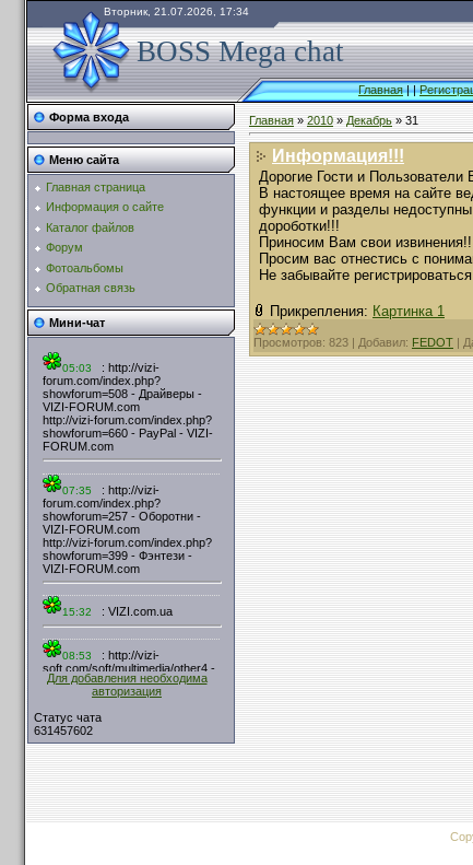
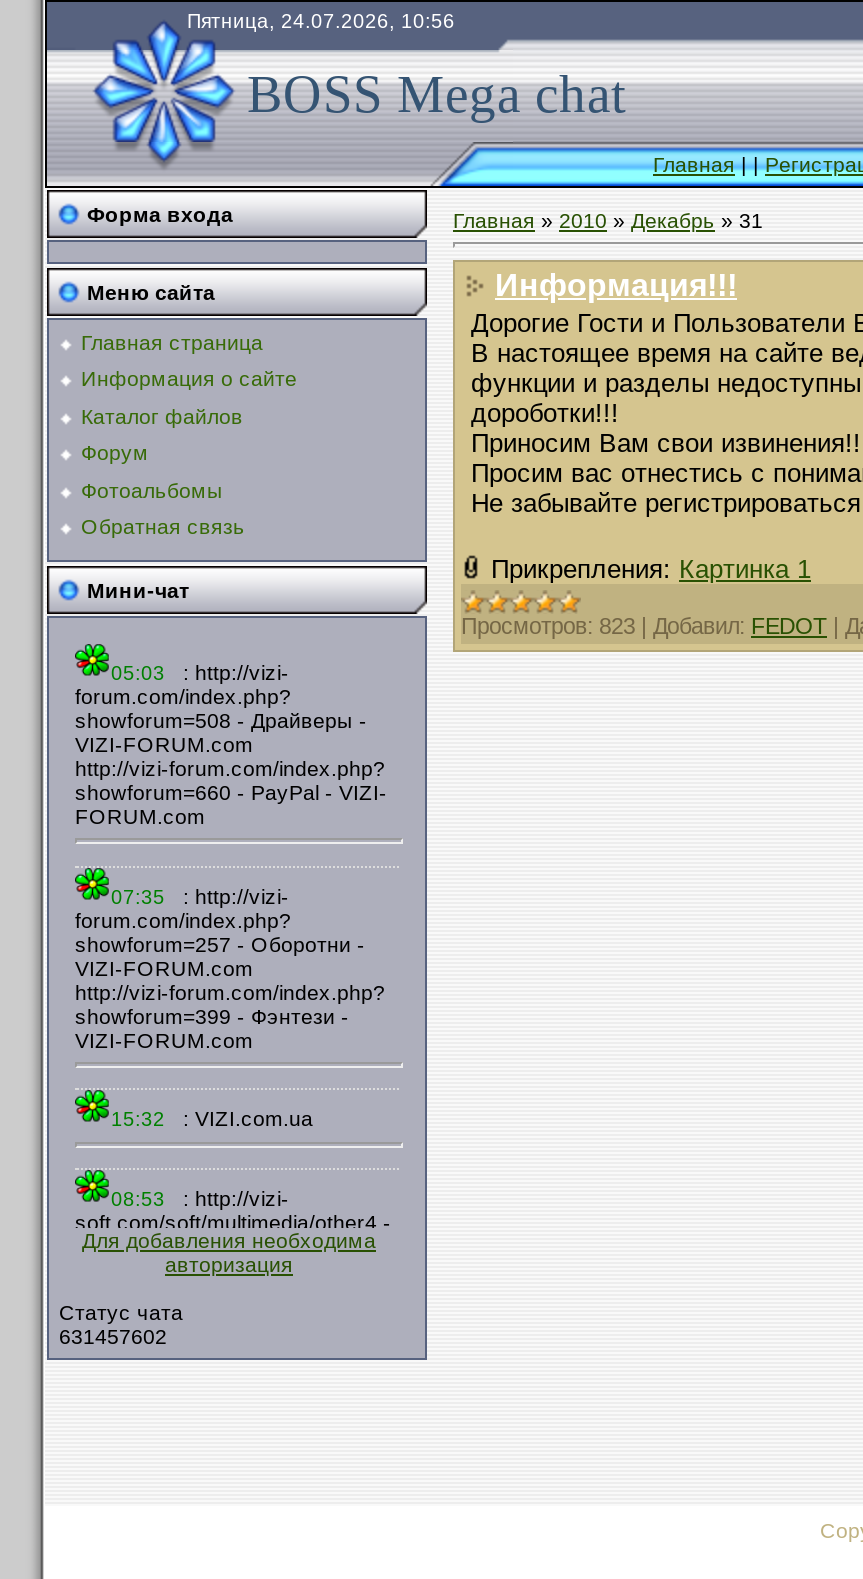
- Вторник, 21.07.2026, 17:34
+ Пятница, 24.07.2026, 10:56
